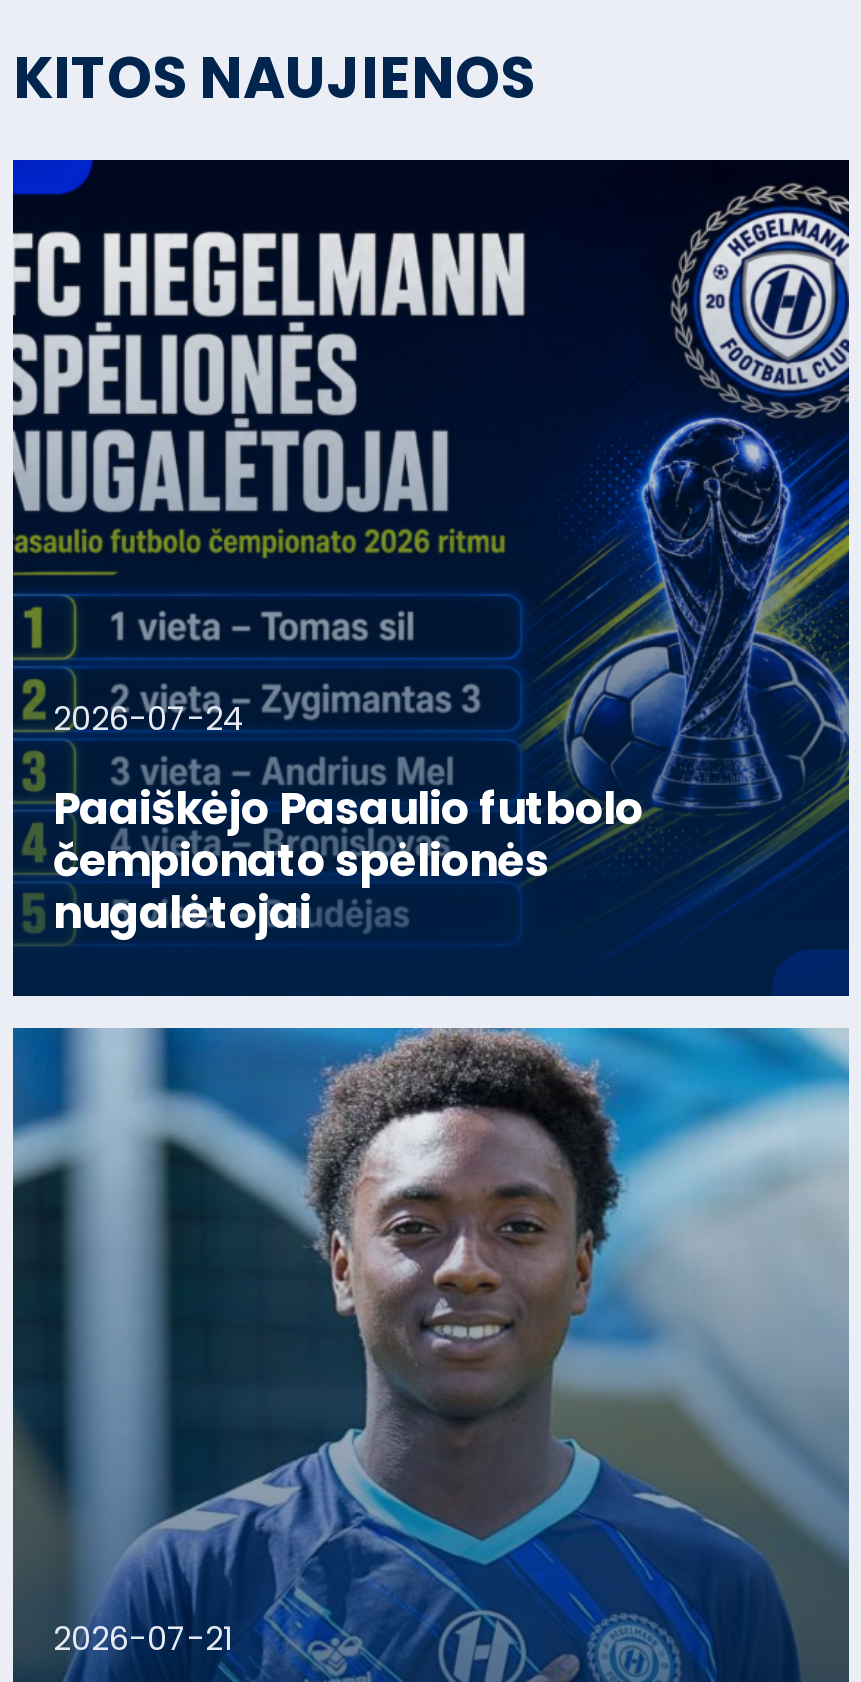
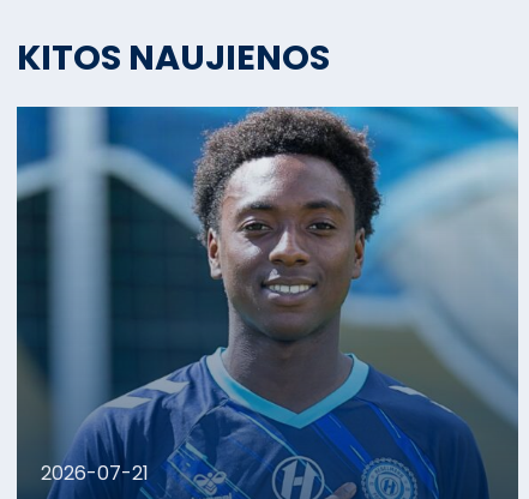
- [image]
- 2026-07-24
- Paaiškėjo Pasaulio futbolo
- čempionato spėlionės
- nugalėtojai
